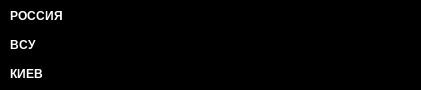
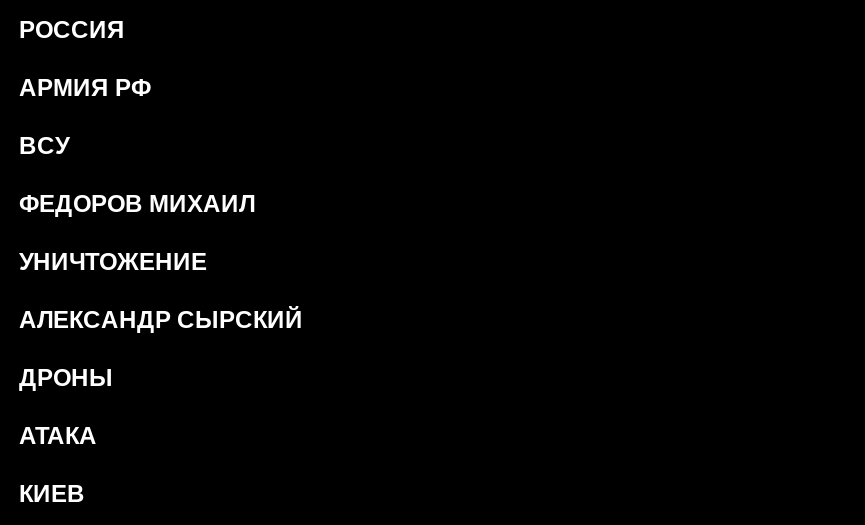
+ АРМИЯ РФ

+ ФЕДОРОВ МИХАИЛ
+ УНИЧТОЖЕНИЕ
+ АЛЕКСАНДР СЫРСКИЙ
+ ДРОНЫ
+ АТАКА
